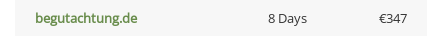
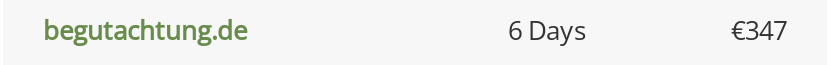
- 8 Days
+ 6 Days
